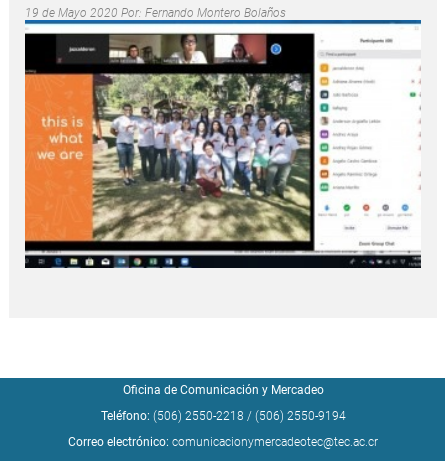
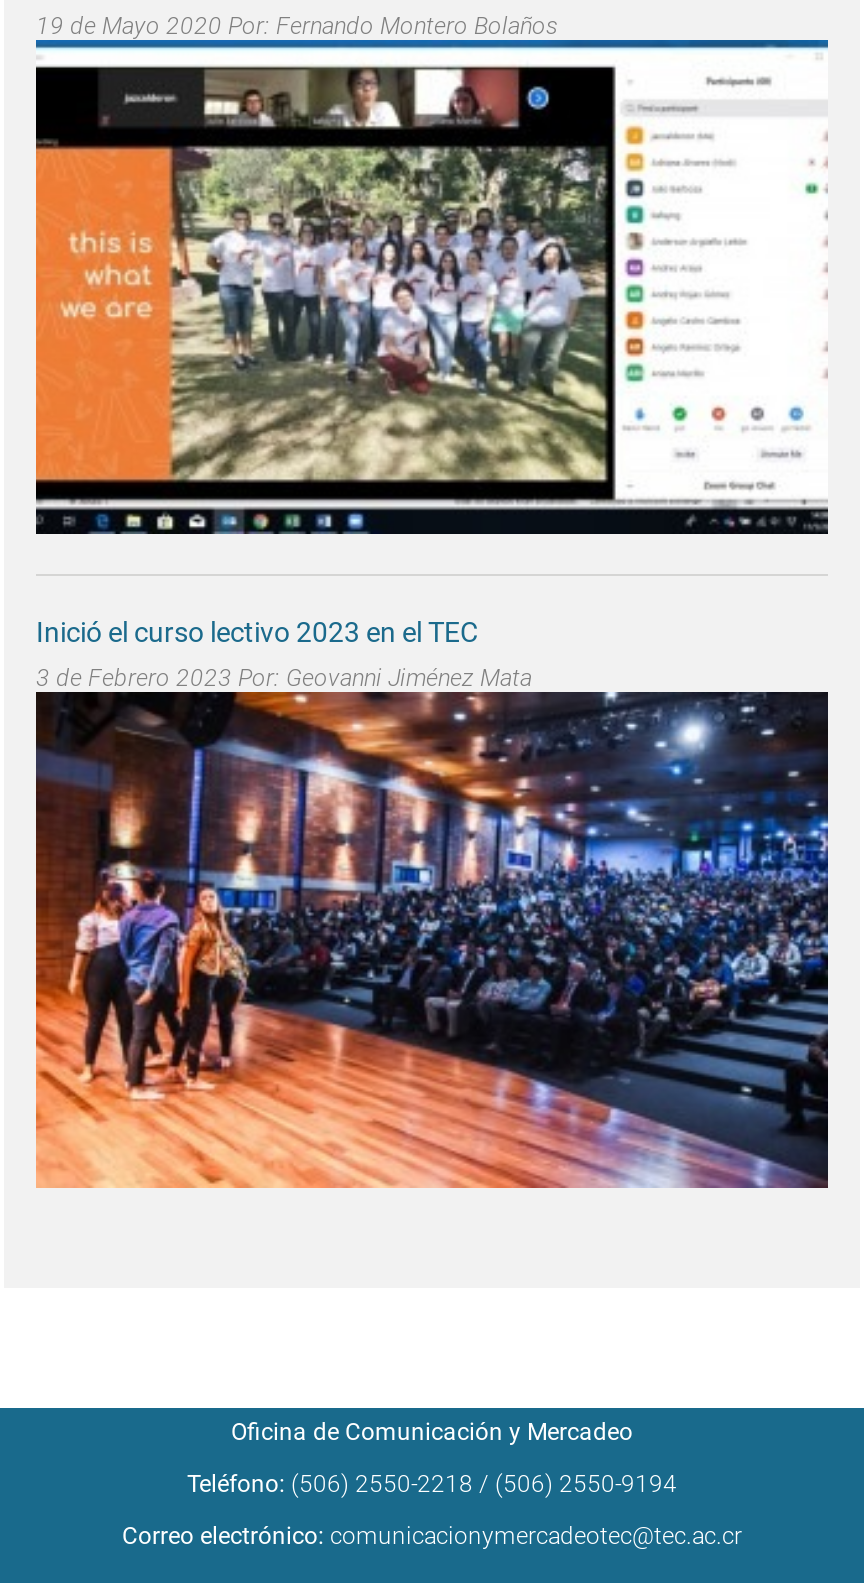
+ [image]
+ Inició el curso lectivo 2023 en el TEC
+ 3 de Febrero 2023 Por: Geovanni Jiménez Mata
